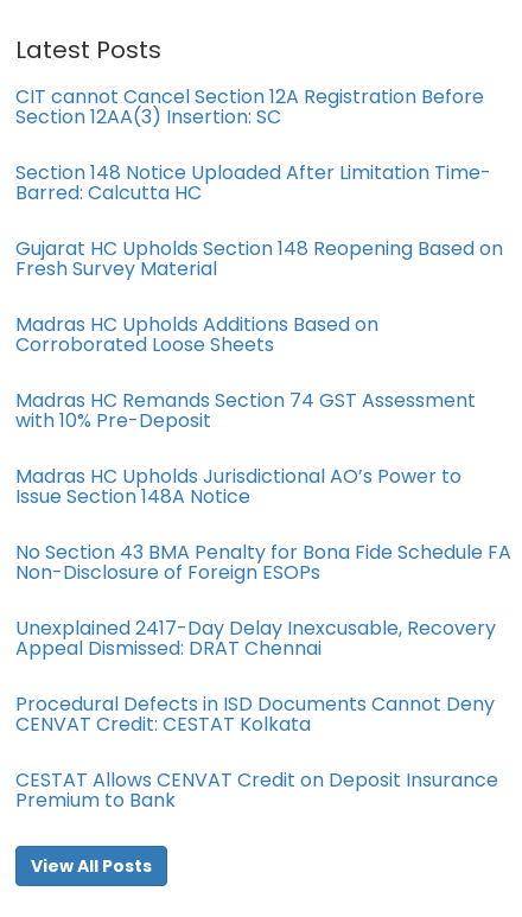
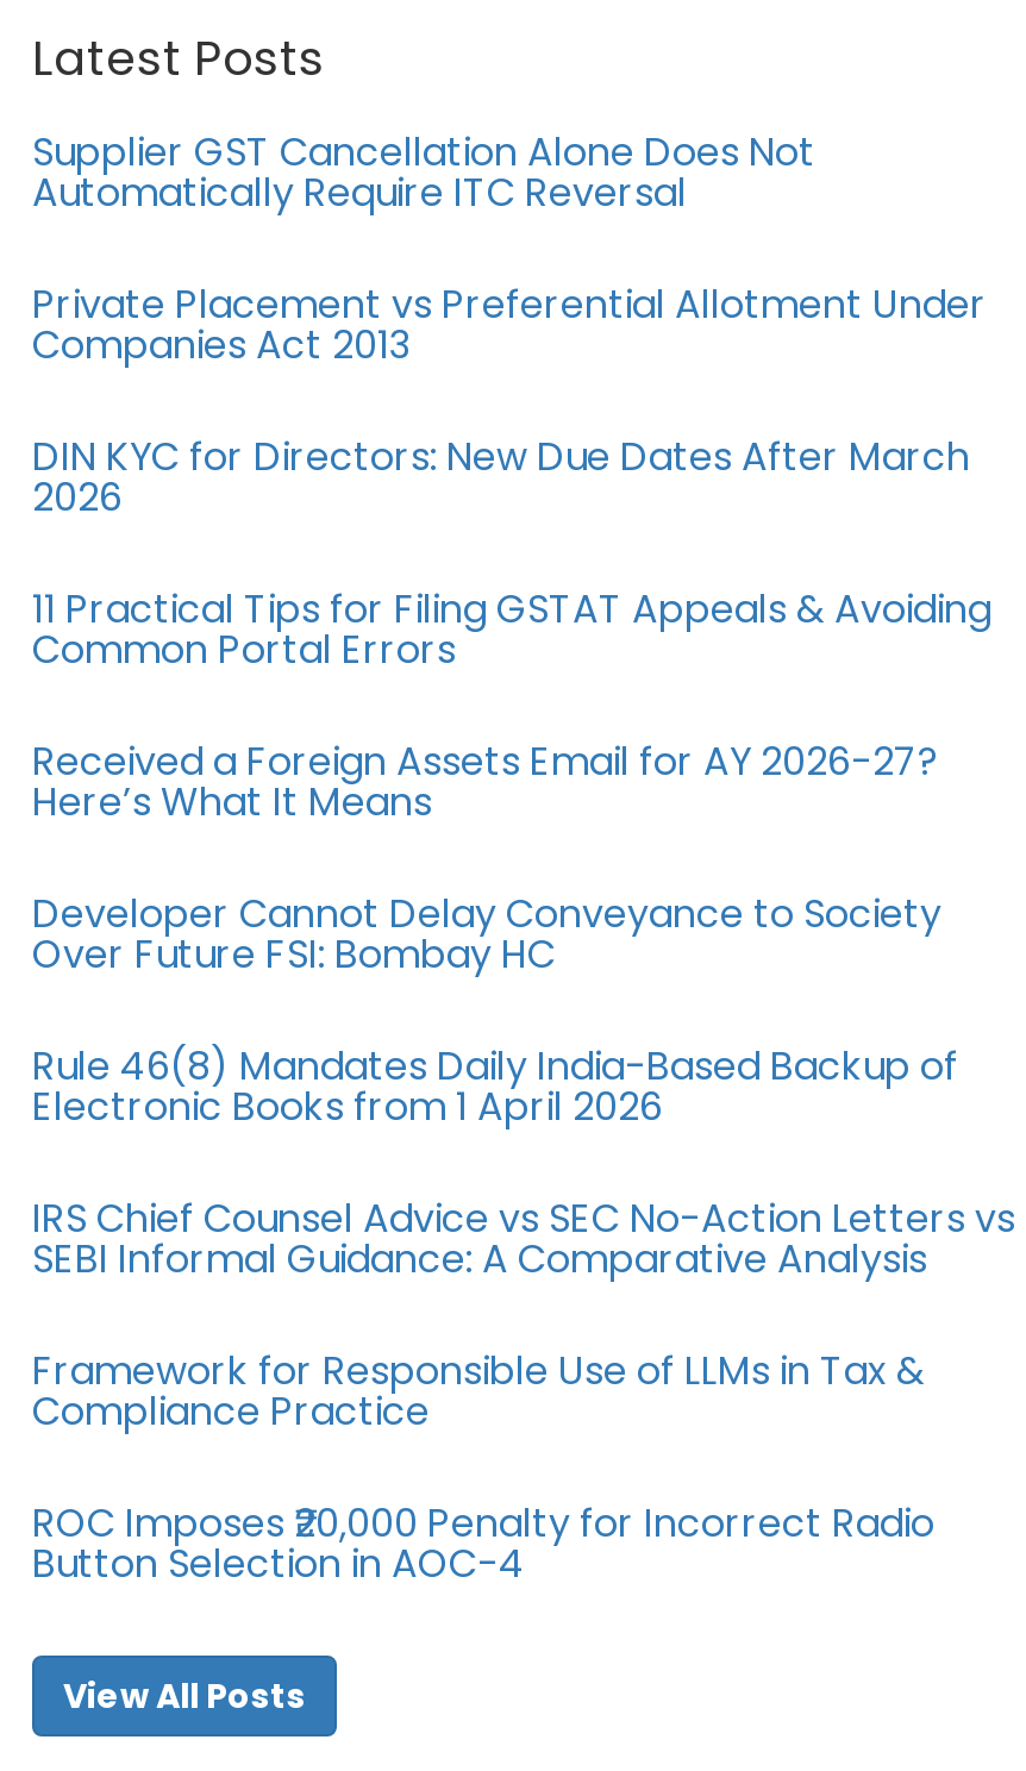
- CIT cannot Cancel Section 12A Registration Before
- Section 12AA(3) Insertion: SC
+ Supplier GST Cancellation Alone Does Not
+ Automatically Require ITC Reversal

- Section 148 Notice Uploaded After Limitation Time-
- Barred: Calcutta HC
+ Private Placement vs Preferential Allotment Under
+ Companies Act 2013

- Gujarat HC Upholds Section 148 Reopening Based on
- Fresh Survey Material
+ DIN KYC for Directors: New Due Dates After March
+ 2026

- Madras HC Upholds Additions Based on
- Corroborated Loose Sheets
+ 11 Practical Tips for Filing GSTAT Appeals & Avoiding
+ Common Portal Errors

- Madras HC Remands Section 74 GST Assessment
- with 10% Pre-Deposit
+ Received a Foreign Assets Email for AY 2026-27?
+ Here’s What It Means

- Madras HC Upholds Jurisdictional AO’s Power to
- Issue Section 148A Notice
+ Developer Cannot Delay Conveyance to Society
+ Over Future FSI: Bombay HC

- No Section 43 BMA Penalty for Bona Fide Schedule FA
- Non-Disclosure of Foreign ESOPs
+ Rule 46(8) Mandates Daily India-Based Backup of
+ Electronic Books from 1 April 2026

- Unexplained 2417-Day Delay Inexcusable, Recovery
- Appeal Dismissed: DRAT Chennai
+ IRS Chief Counsel Advice vs SEC No-Action Letters vs
+ SEBI Informal Guidance: A Comparative Analysis

- Procedural Defects in ISD Documents Cannot Deny
- CENVAT Credit: CESTAT Kolkata
+ Framework for Responsible Use of LLMs in Tax &
+ Compliance Practice

- CESTAT Allows CENVAT Credit on Deposit Insurance
- Premium to Bank
+ ROC Imposes ₹20,000 Penalty for Incorrect Radio
+ Button Selection in AOC-4
